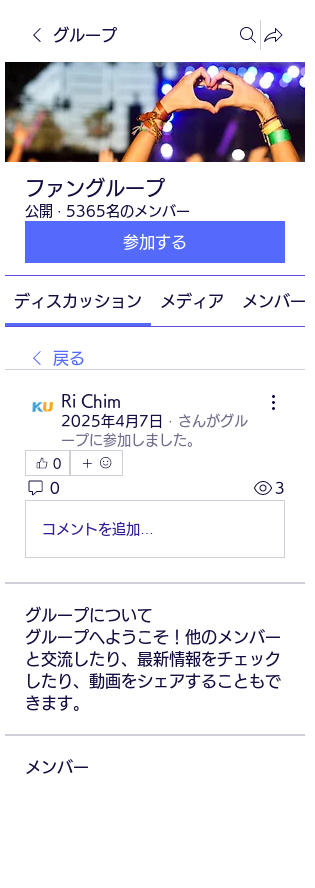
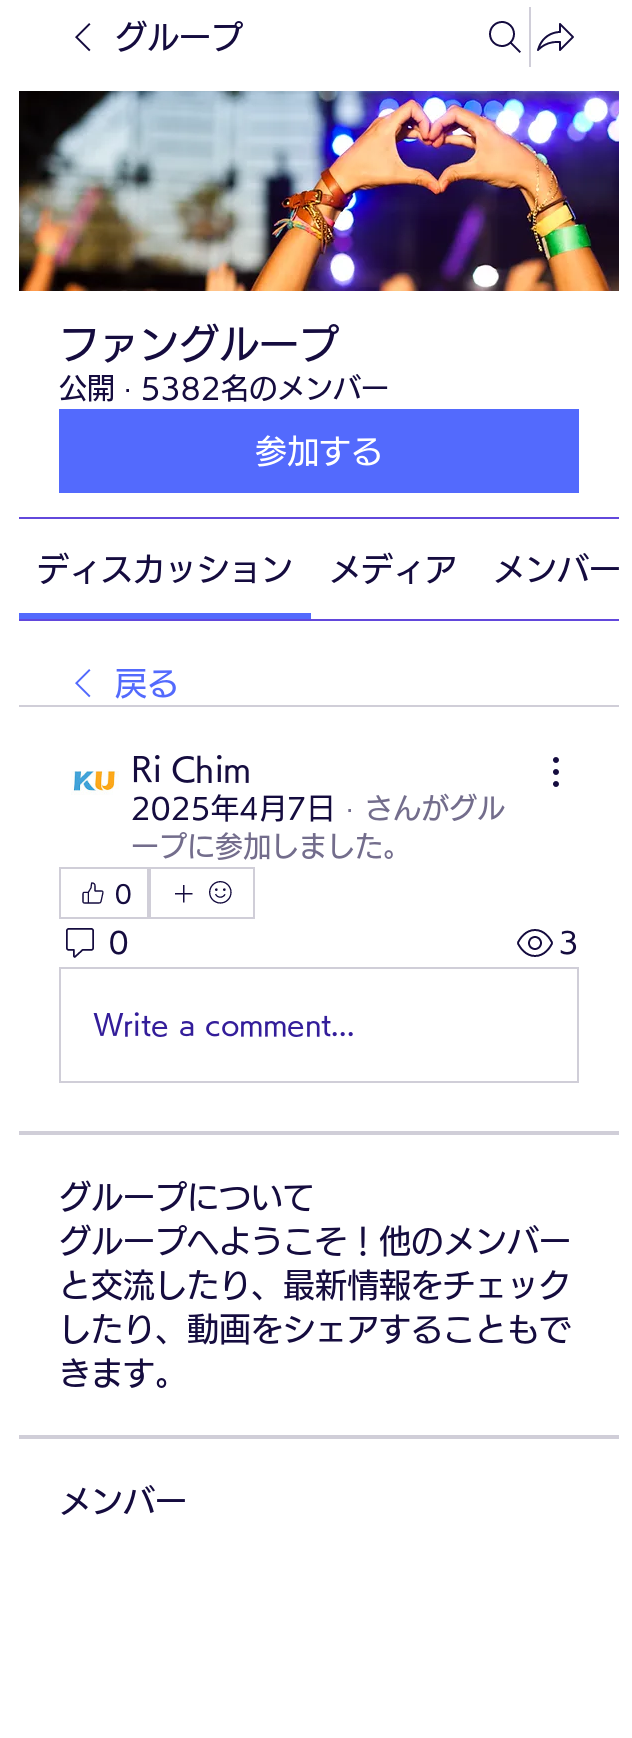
- 公開 · 5365名のメンバー
+ 公開 · 5382名のメンバー

- コメントを追加…
+ Write a comment...
